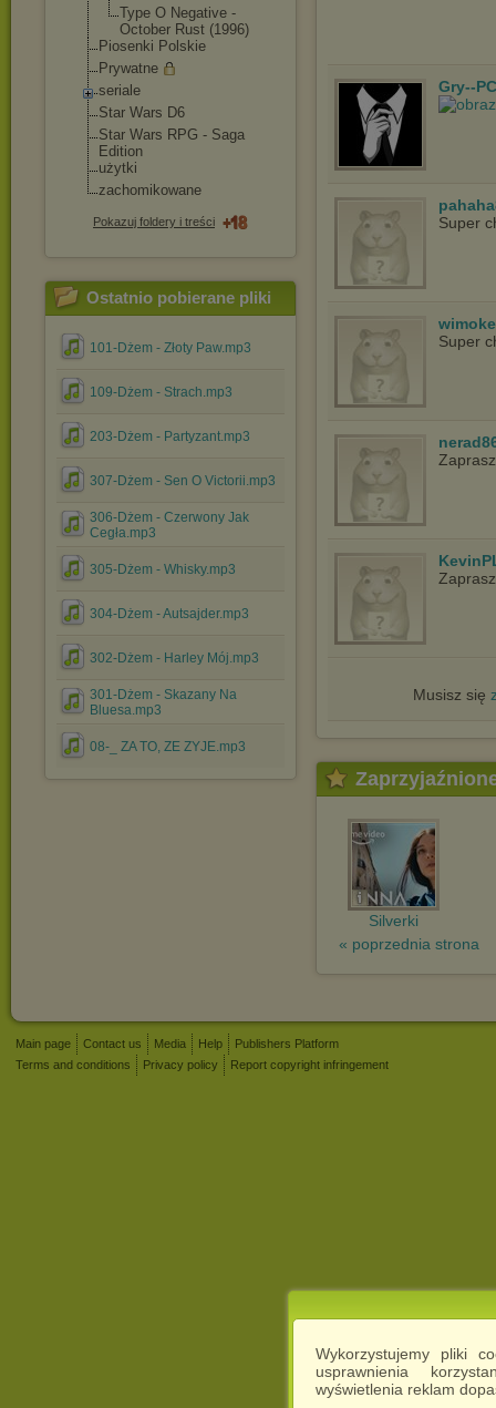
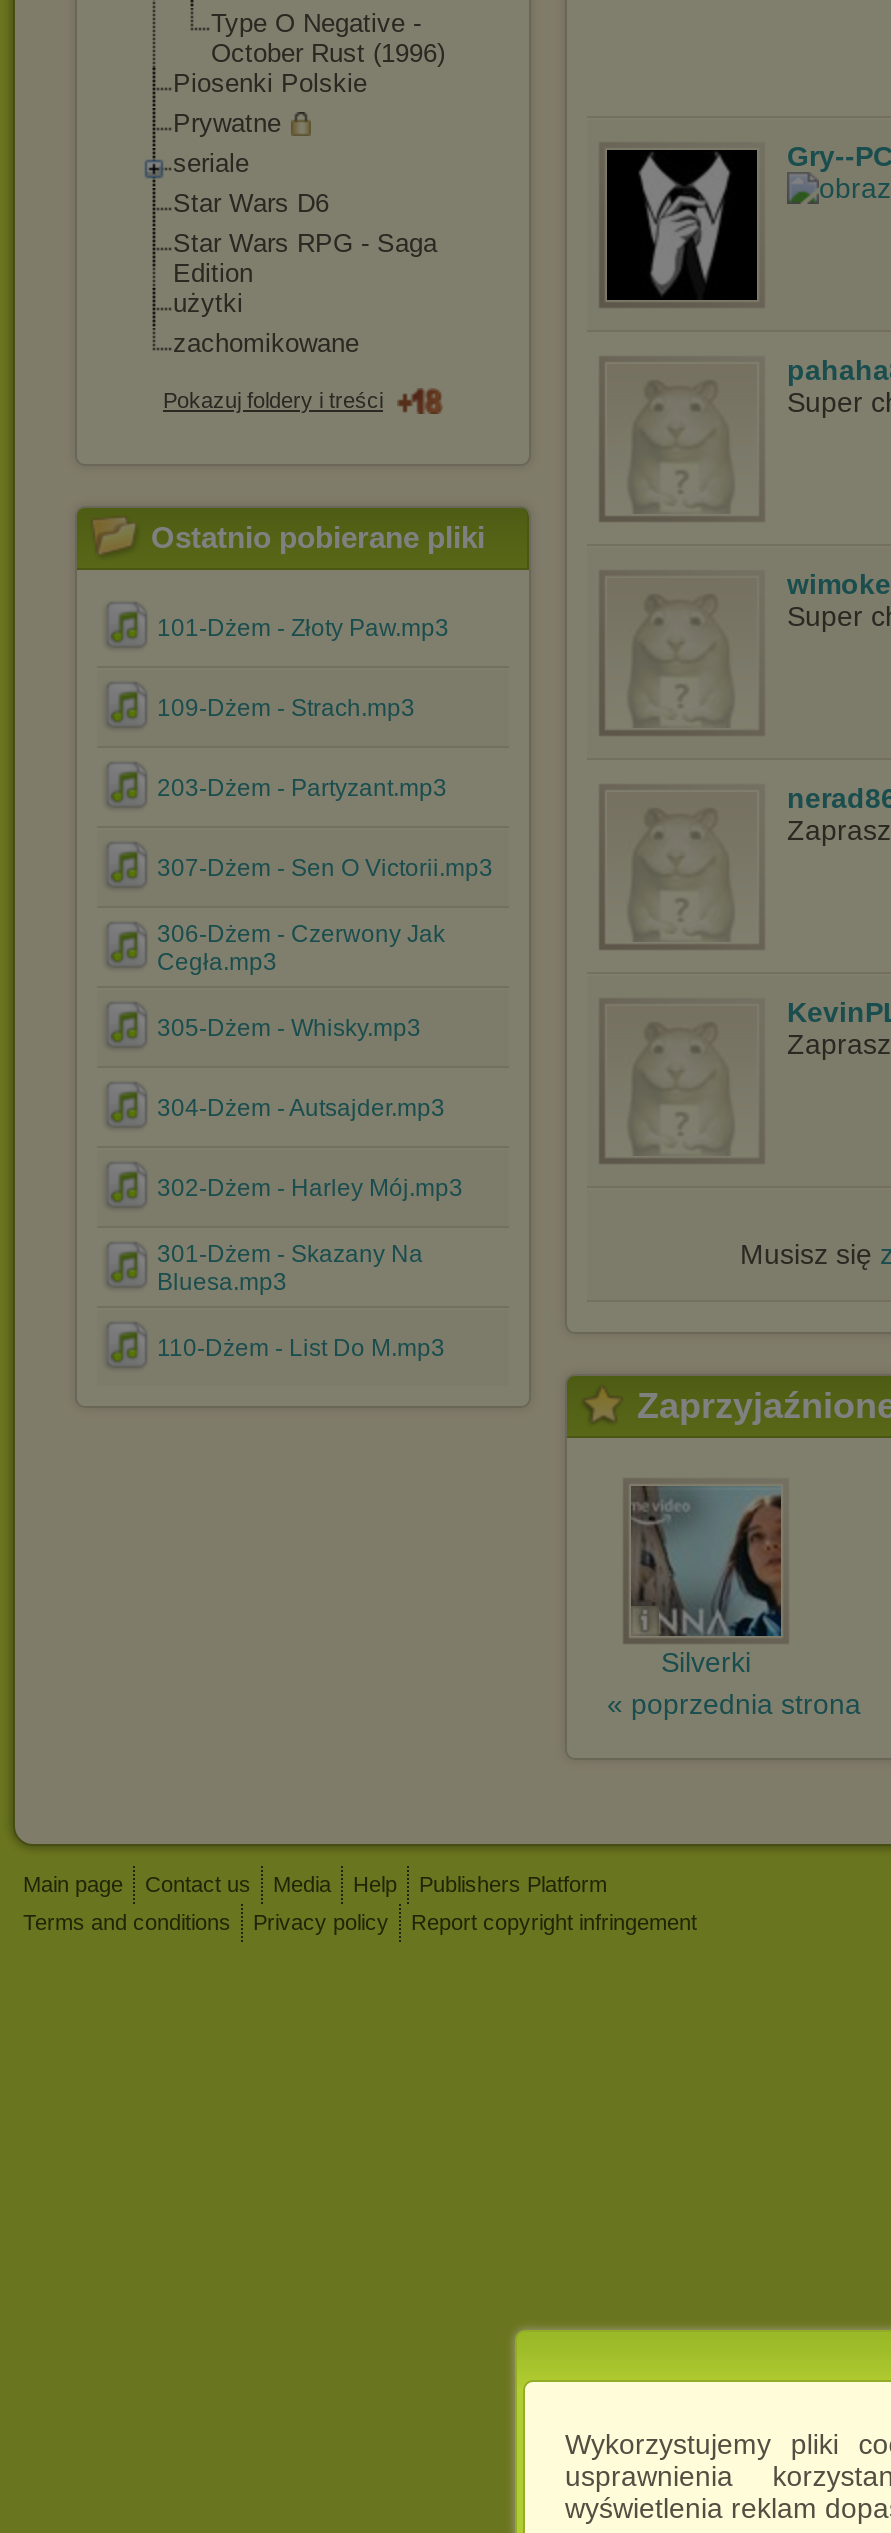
- 08-_ ZA TO, ZE ZYJE.mp3
+ 110-Dżem - List Do M.mp3
